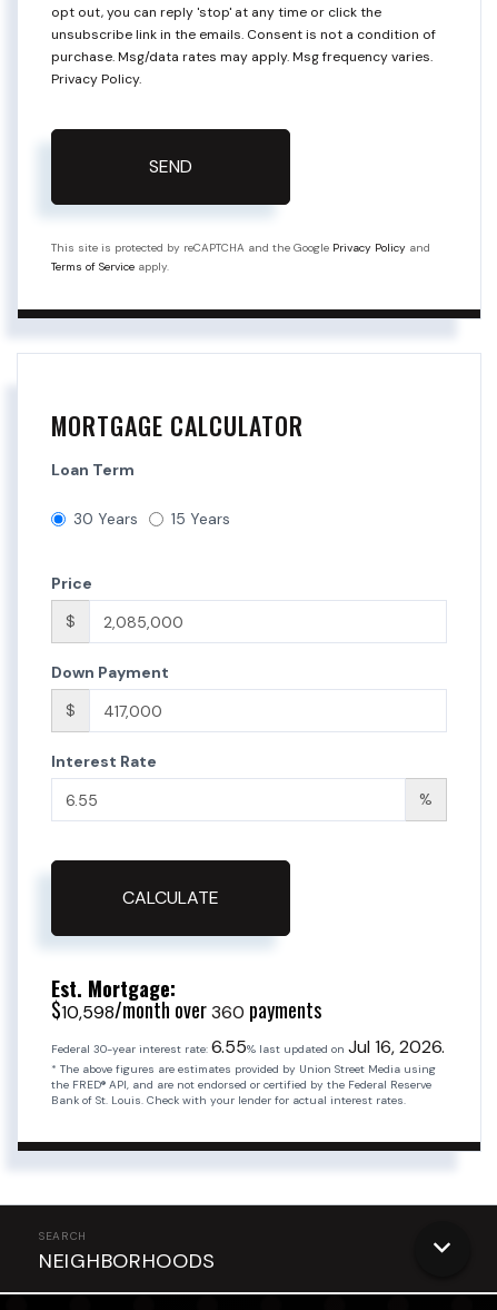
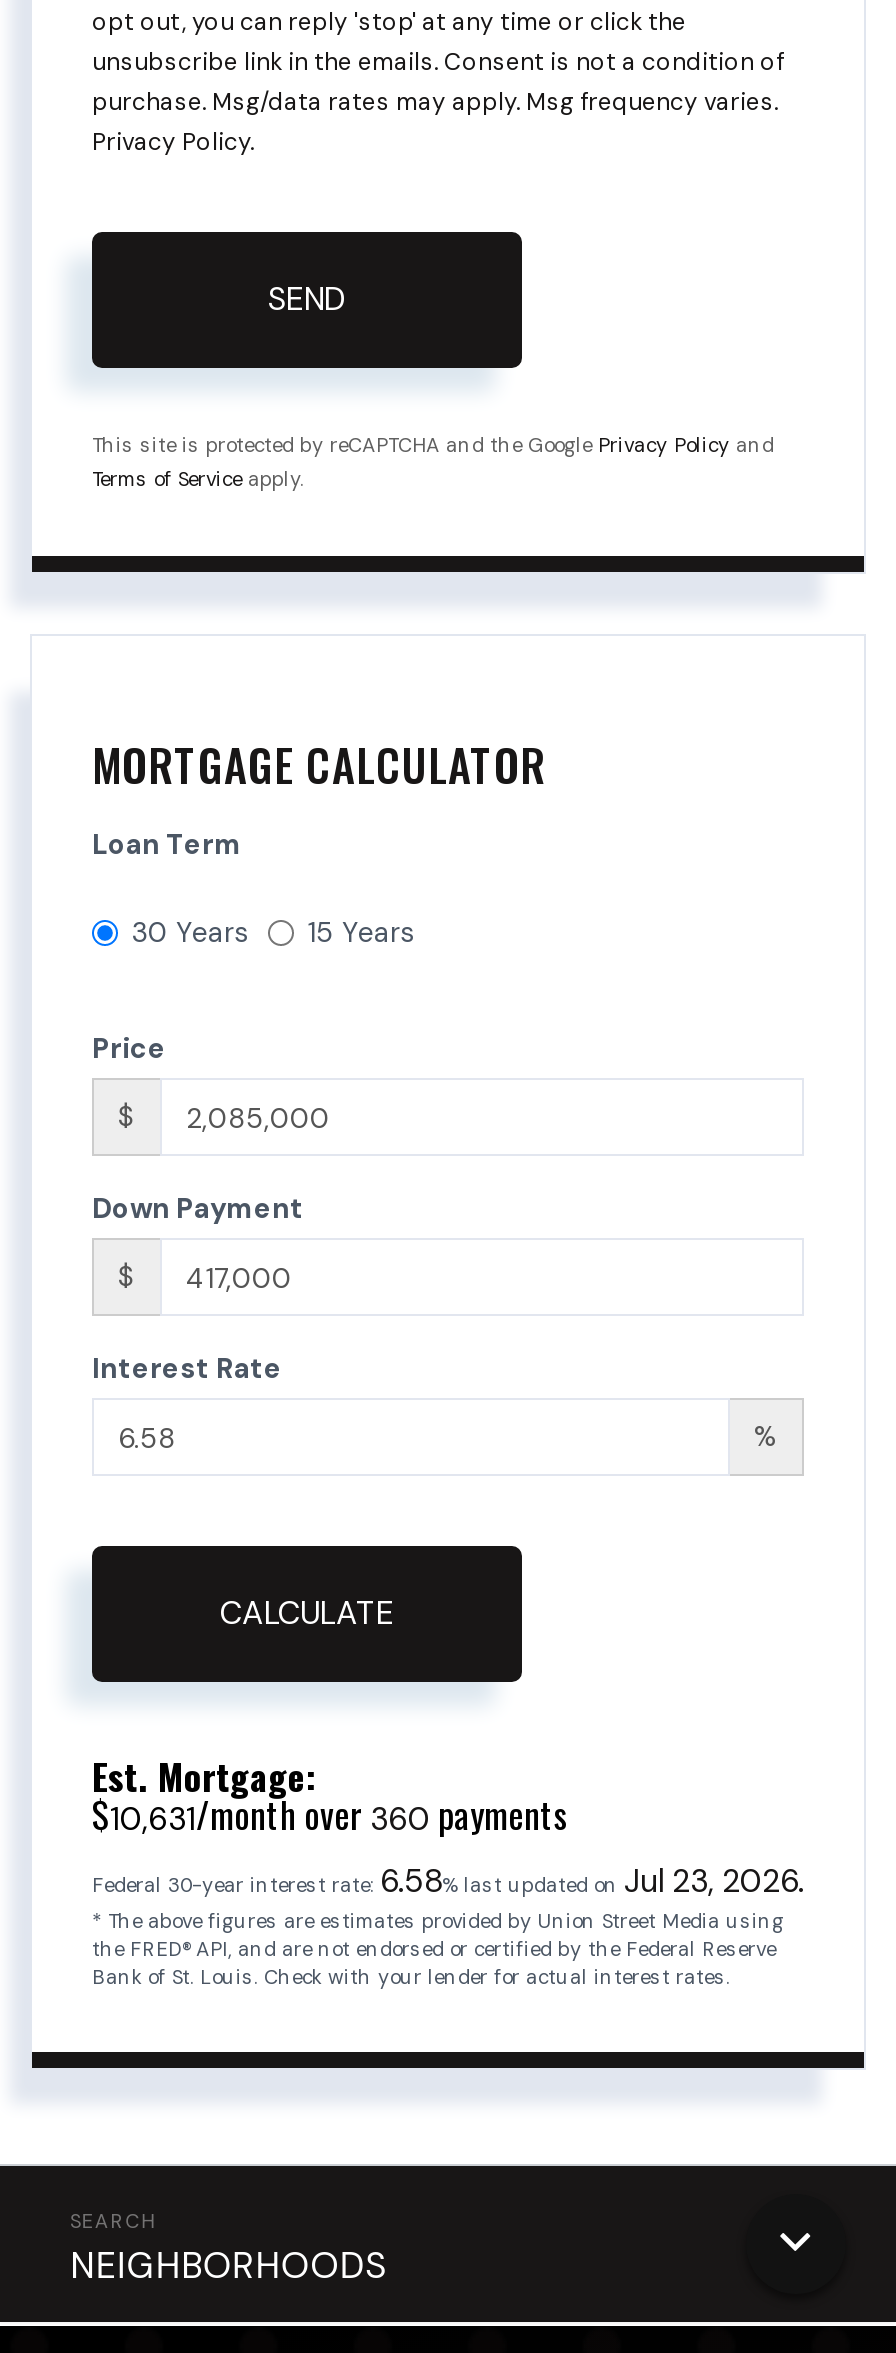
- $10,598/month over 360 payments
+ $10,631/month over 360 payments

- Federal 30-year interest rate: 6.55% last updated on Jul 16, 2026.
+ Federal 30-year interest rate: 6.58% last updated on Jul 23, 2026.
